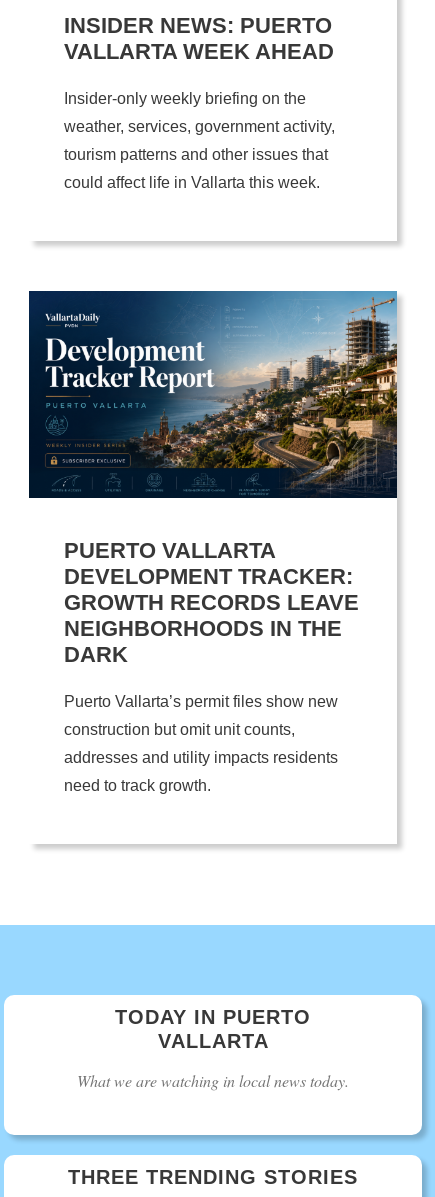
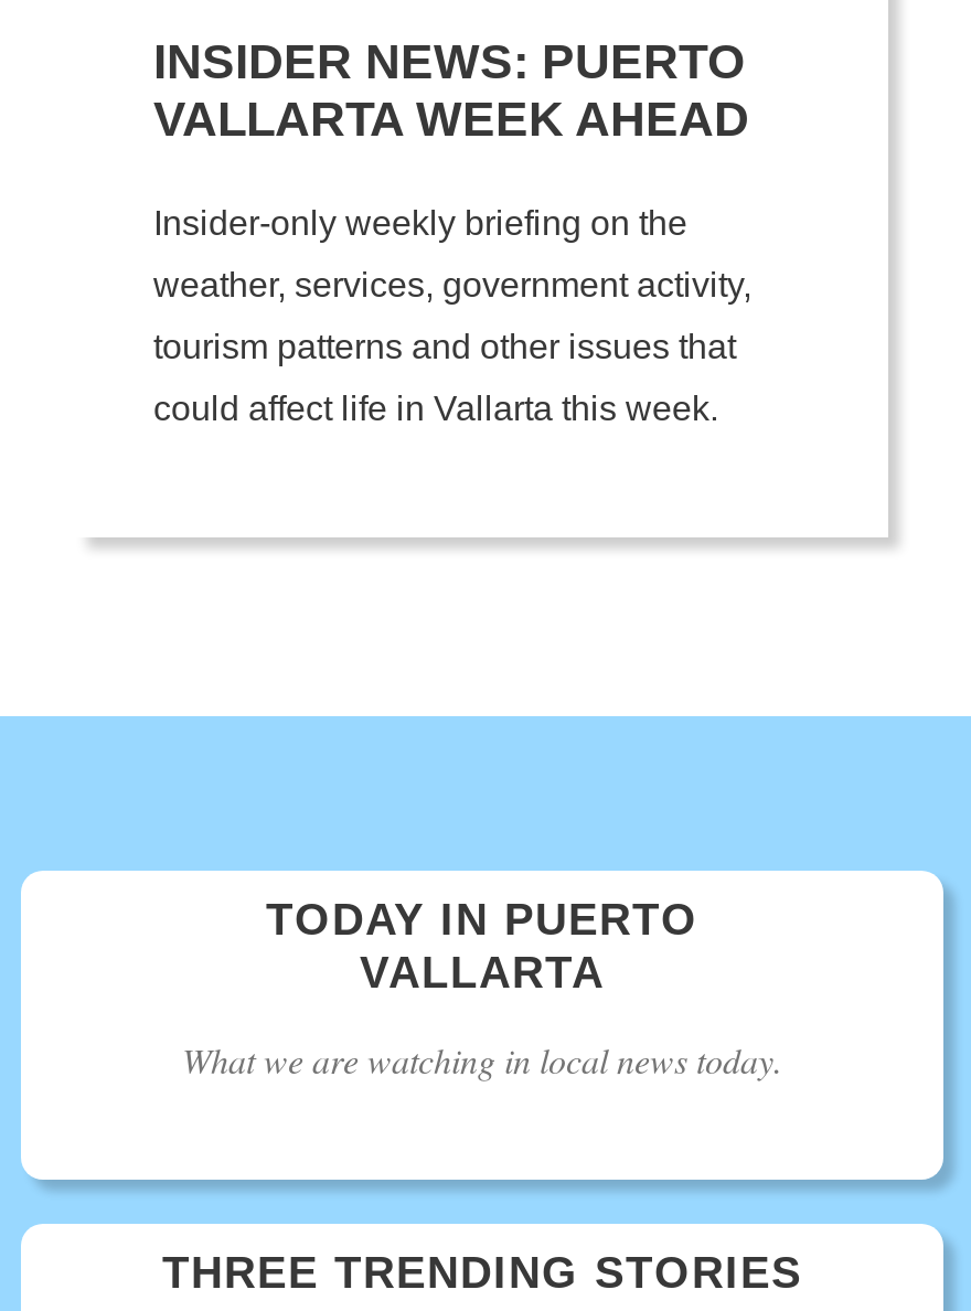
- [image]
- PUERTO VALLARTA
- DEVELOPMENT TRACKER:
- GROWTH RECORDS LEAVE
- NEIGHBORHOODS IN THE
- DARK
- Puerto Vallarta’s permit files show new
- construction but omit unit counts,
- addresses and utility impacts residents
- need to track growth.
